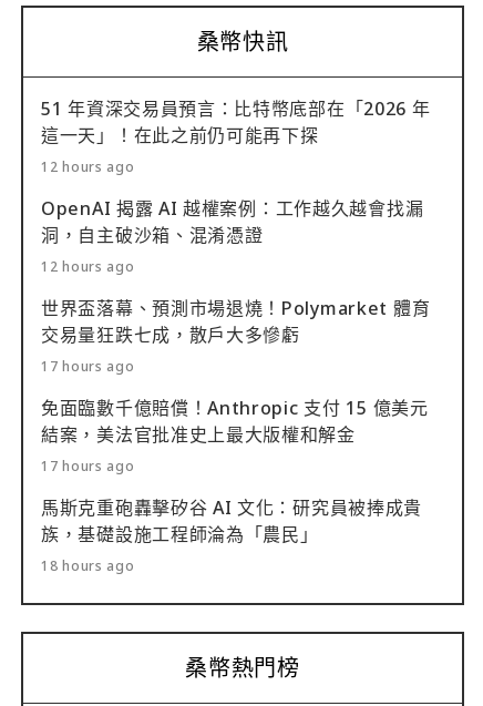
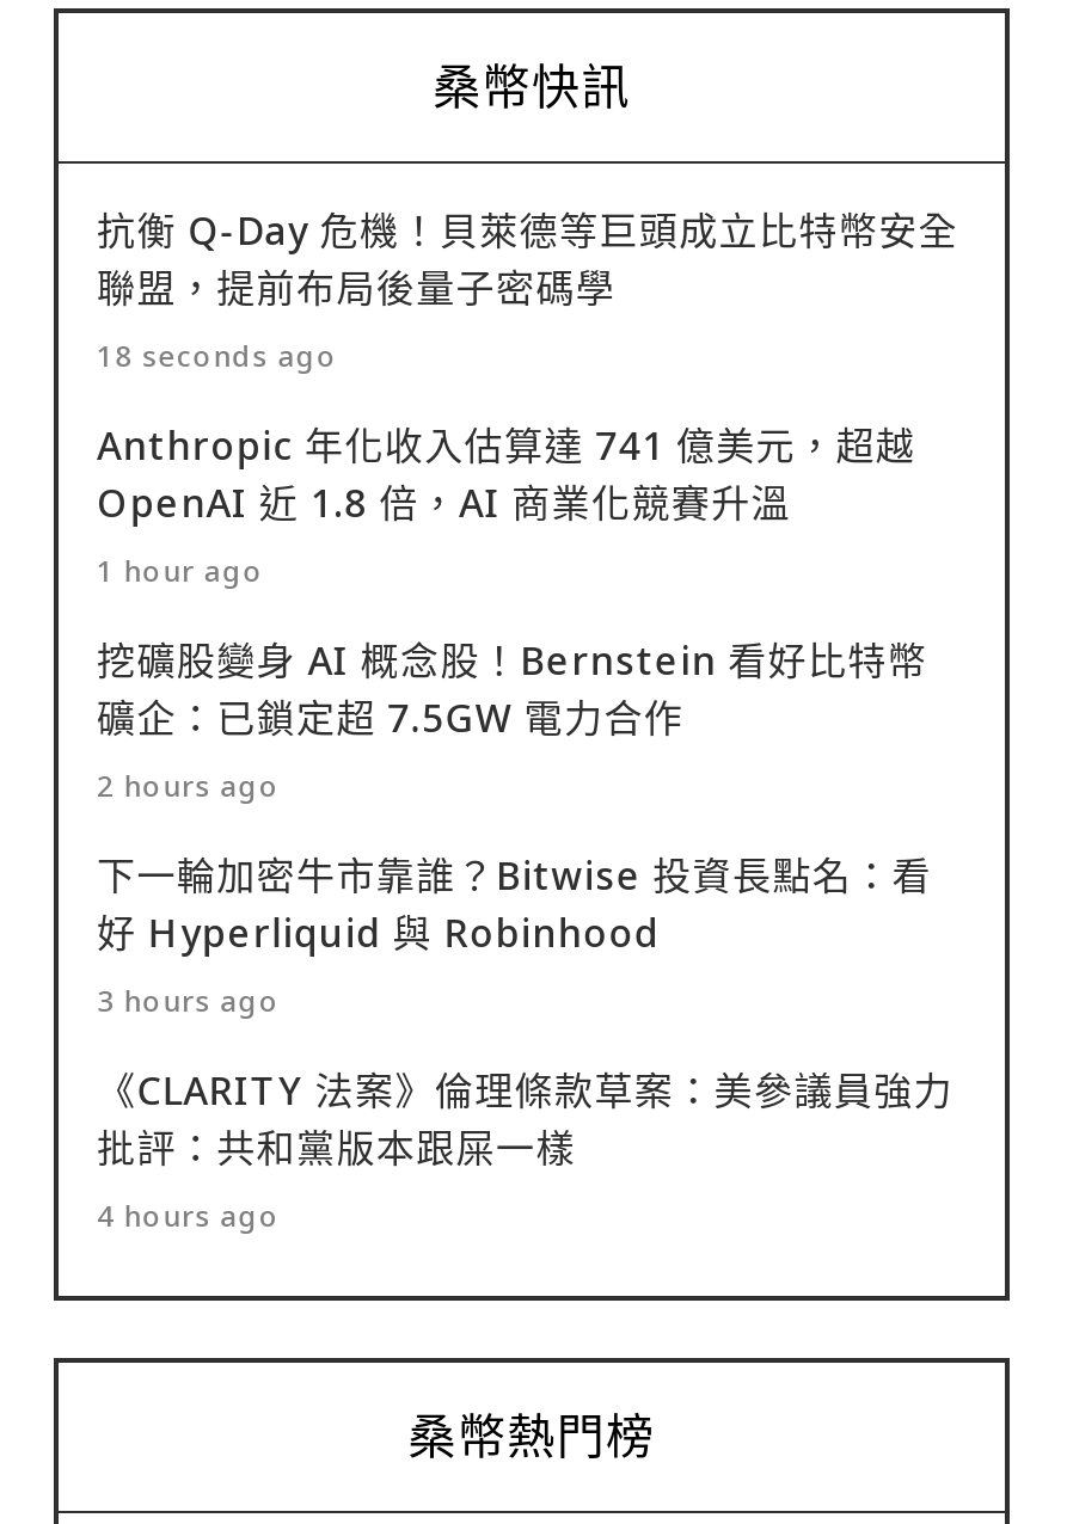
- 51 年資深交易員預言：比特幣底部在「2026 年
- 這一天」！在此之前仍可能再下探
- 12 hours ago
+ 抗衡 Q-Day 危機！貝萊德等巨頭成立比特幣安全
+ 聯盟，提前布局後量子密碼學
+ 18 seconds ago

- OpenAI 揭露 AI 越權案例：工作越久越會找漏
- 洞，自主破沙箱、混淆憑證
- 12 hours ago
+ Anthropic 年化收入估算達 741 億美元，超越
+ OpenAI 近 1.8 倍，AI 商業化競賽升溫
+ 1 hour ago

- 世界盃落幕、預測市場退燒！Polymarket 體育
- 交易量狂跌七成，散戶大多慘虧
- 17 hours ago
+ 挖礦股變身 AI 概念股！Bernstein 看好比特幣
+ 礦企：已鎖定超 7.5GW 電力合作
+ 2 hours ago

- 免面臨數千億賠償！Anthropic 支付 15 億美元
- 結案，美法官批准史上最大版權和解金
- 17 hours ago
+ 下一輪加密牛市靠誰？Bitwise 投資長點名：看
+ 好 Hyperliquid 與 Robinhood
+ 3 hours ago

- 馬斯克重砲轟擊矽谷 AI 文化：研究員被捧成貴
- 族，基礎設施工程師淪為「農民」
- 18 hours ago
+ 《CLARITY 法案》倫理條款草案：美參議員強力
+ 批評：共和黨版本跟屎一樣
+ 4 hours ago
